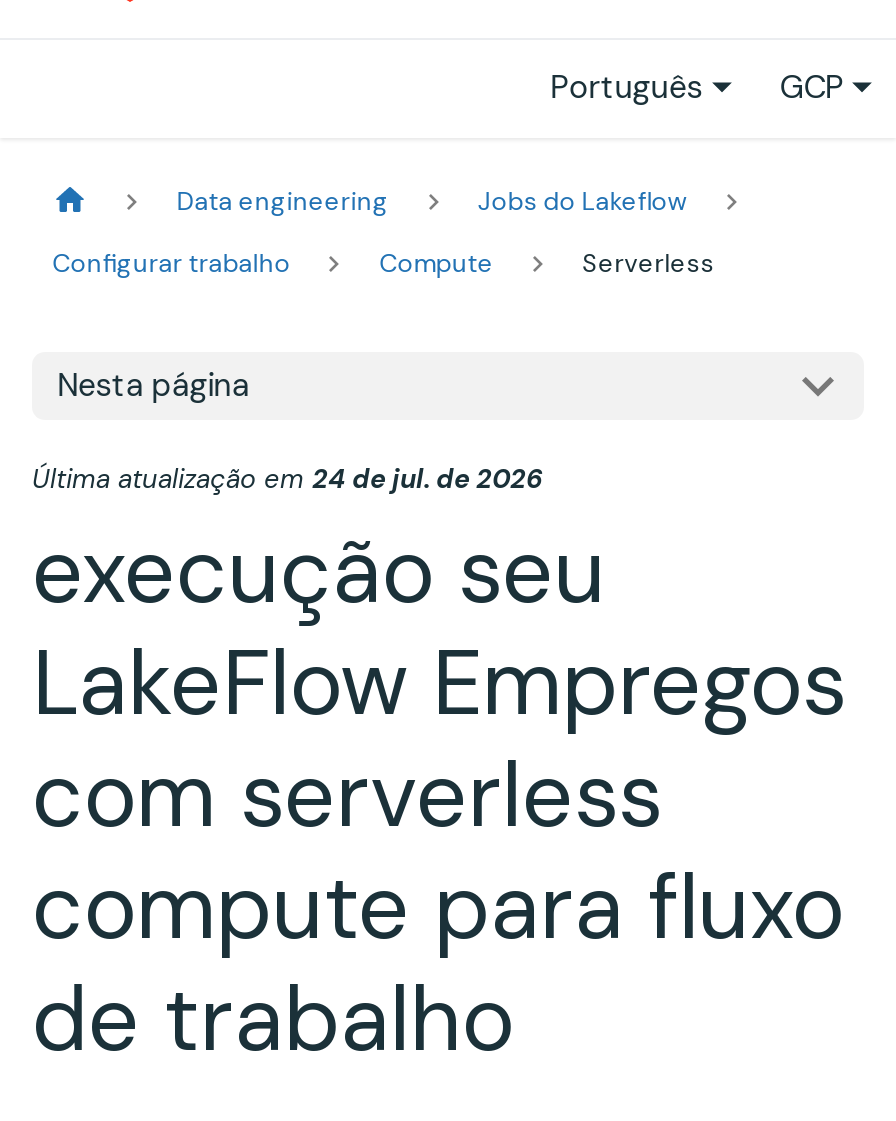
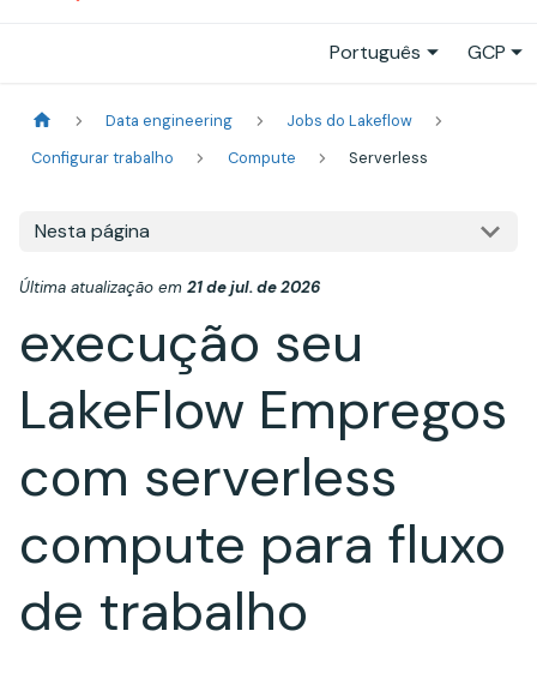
- Última atualização em 24 de jul. de 2026
+ Última atualização em 21 de jul. de 2026
